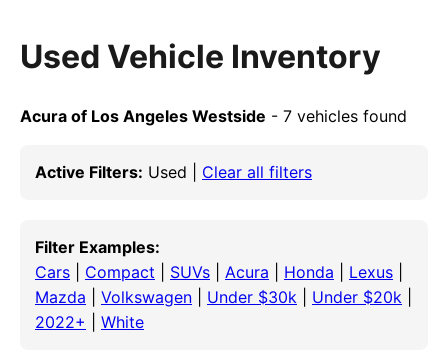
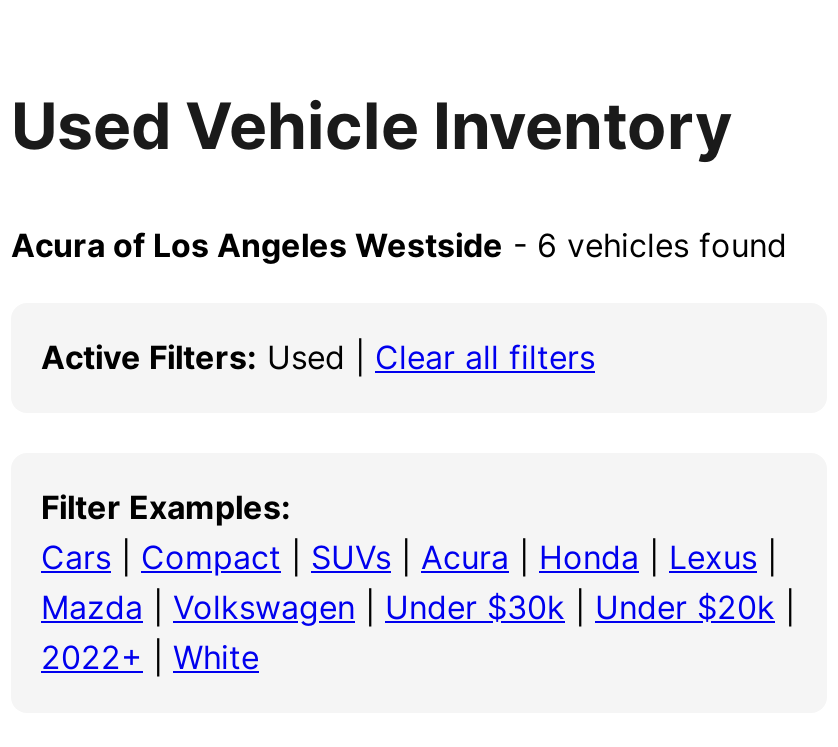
- Acura of Los Angeles Westside - 7 vehicles found
+ Acura of Los Angeles Westside - 6 vehicles found
